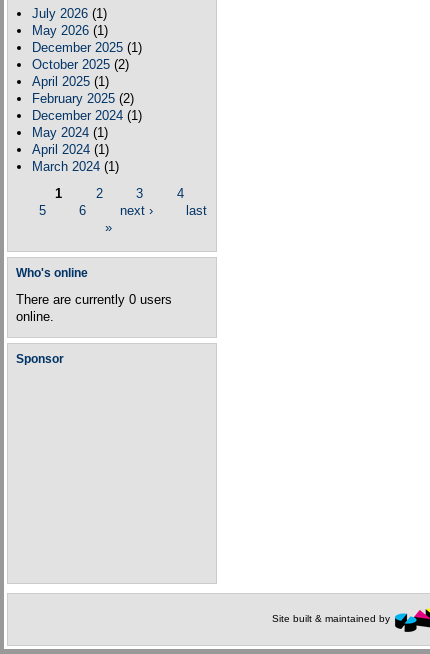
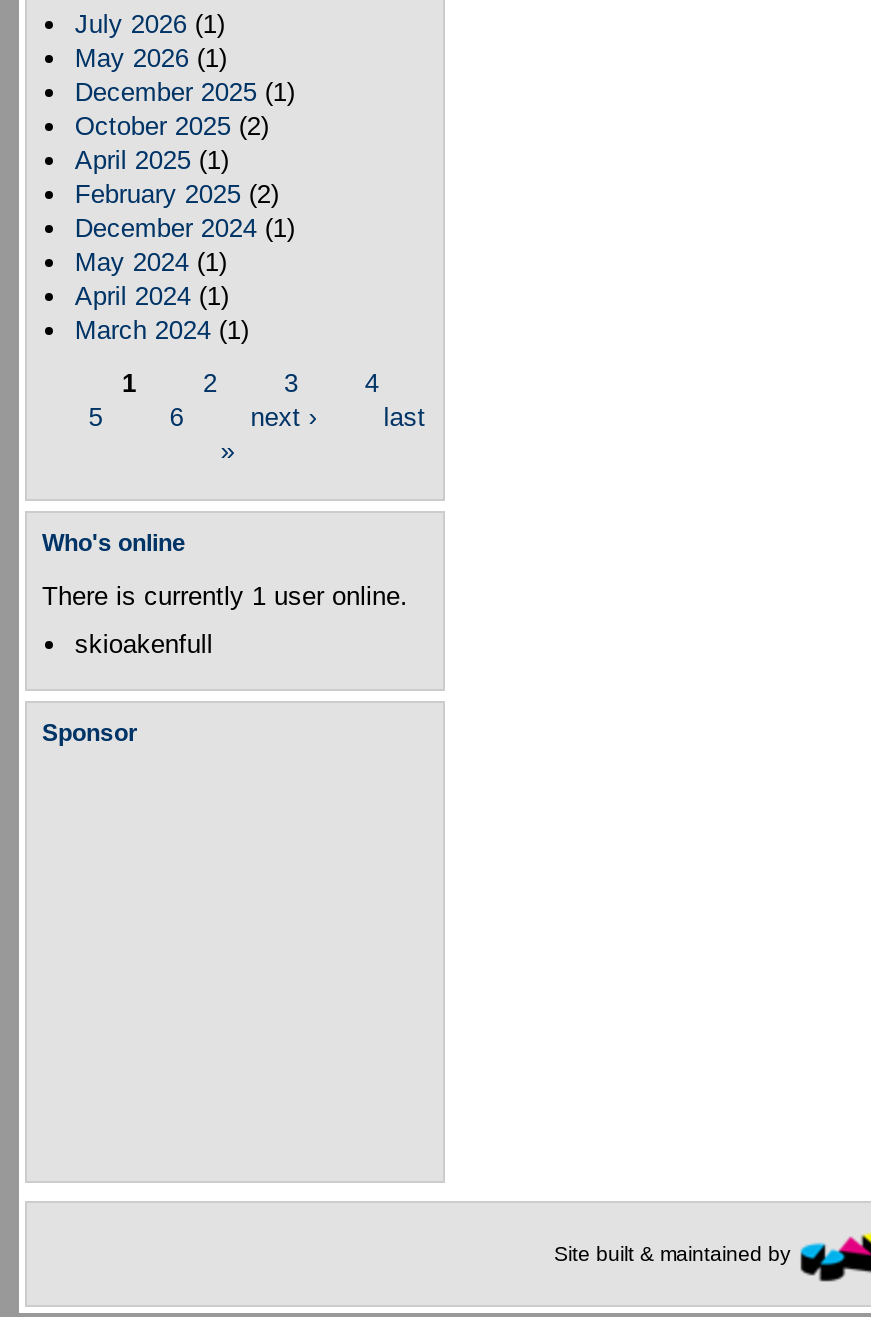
- There are currently 0 users
- online.
+ There is currently 1 user online.
+ skioakenfull
